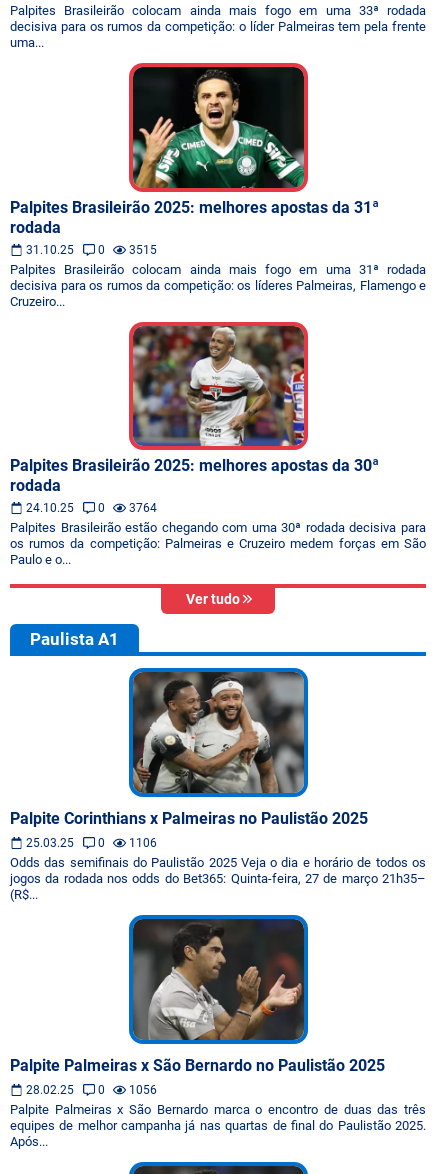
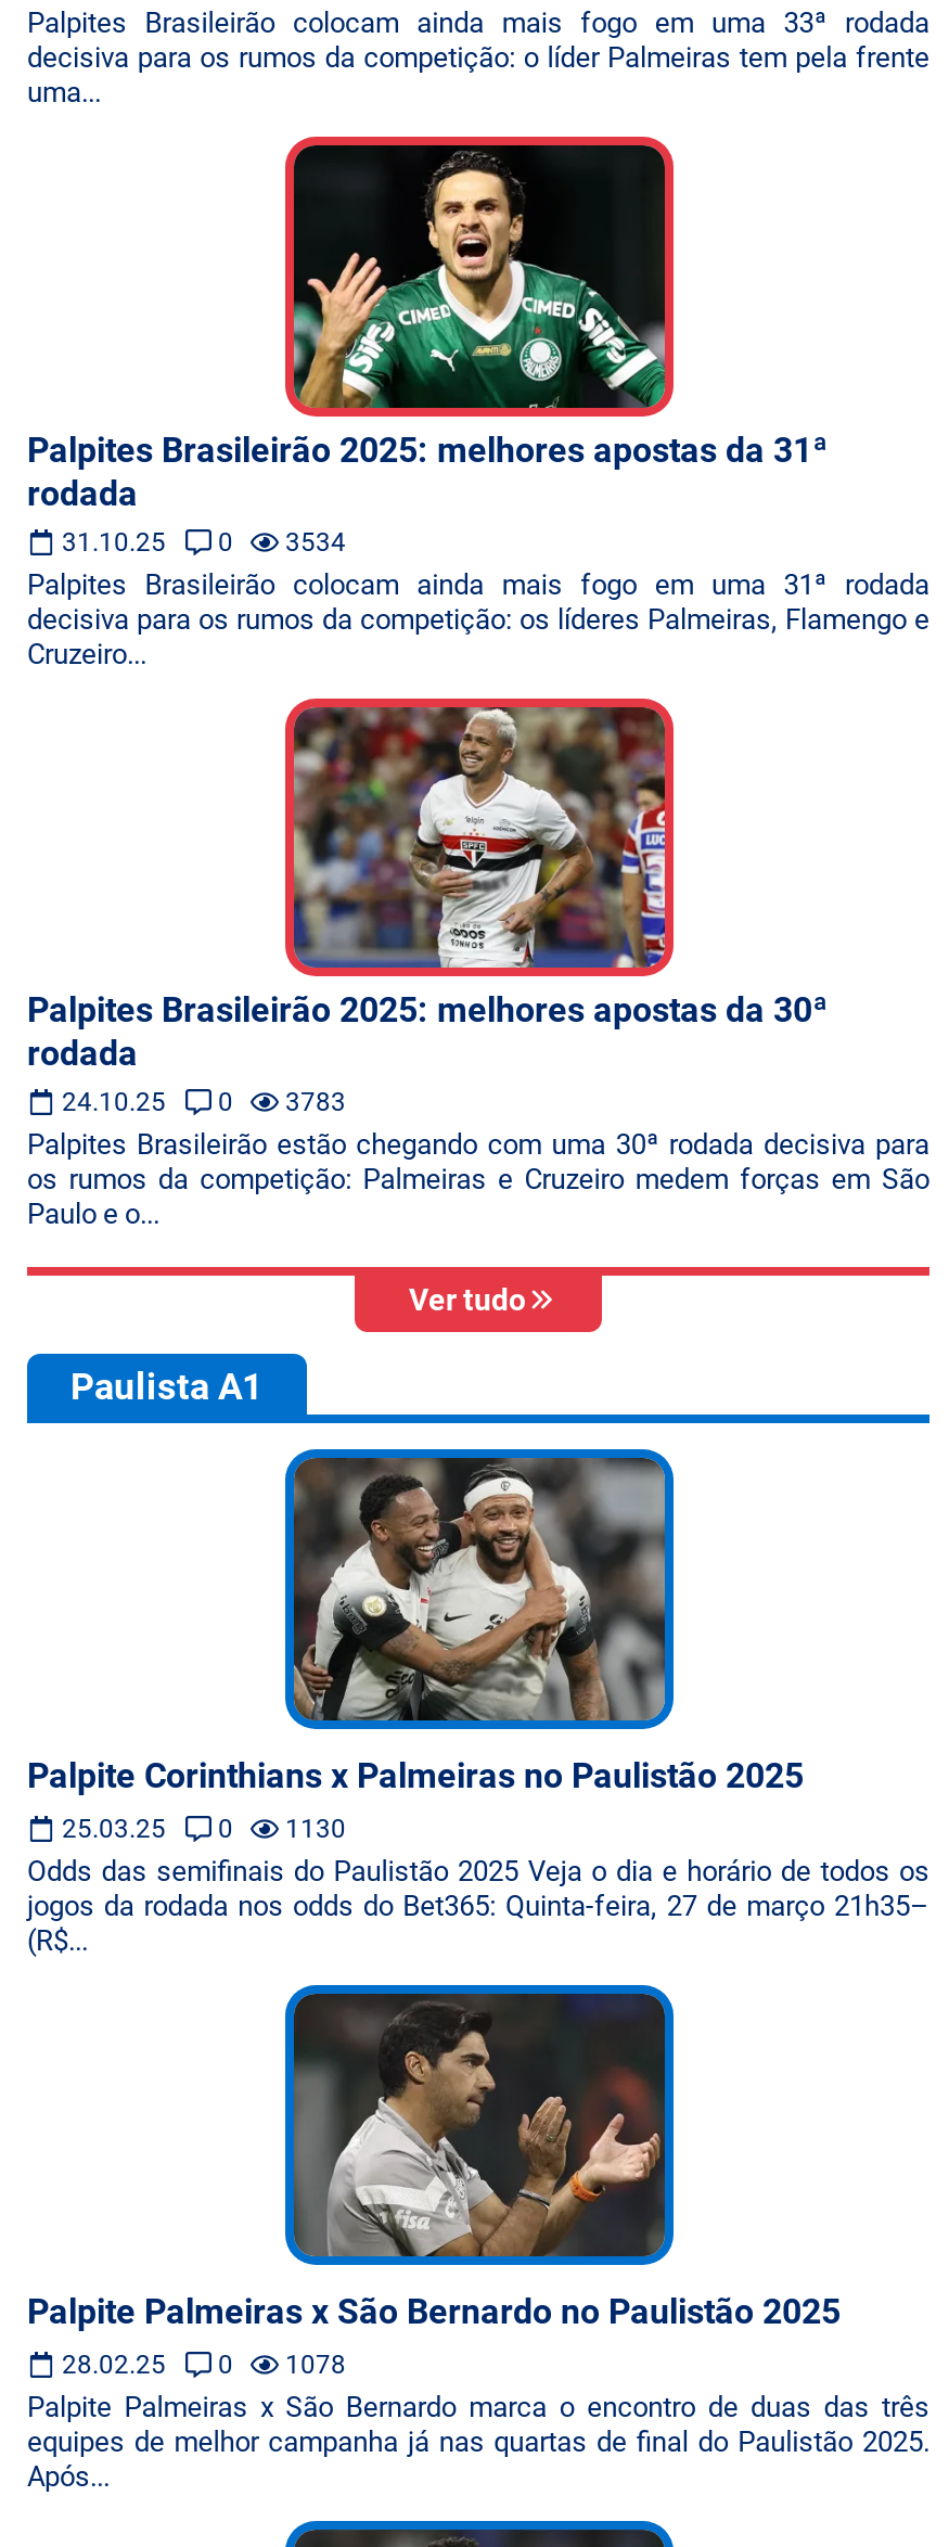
- 31.10.25 0 3515
+ 31.10.25 0 3534

- 24.10.25 0 3764
+ 24.10.25 0 3783

- 25.03.25 0 1106
+ 25.03.25 0 1130

- 28.02.25 0 1056
+ 28.02.25 0 1078
